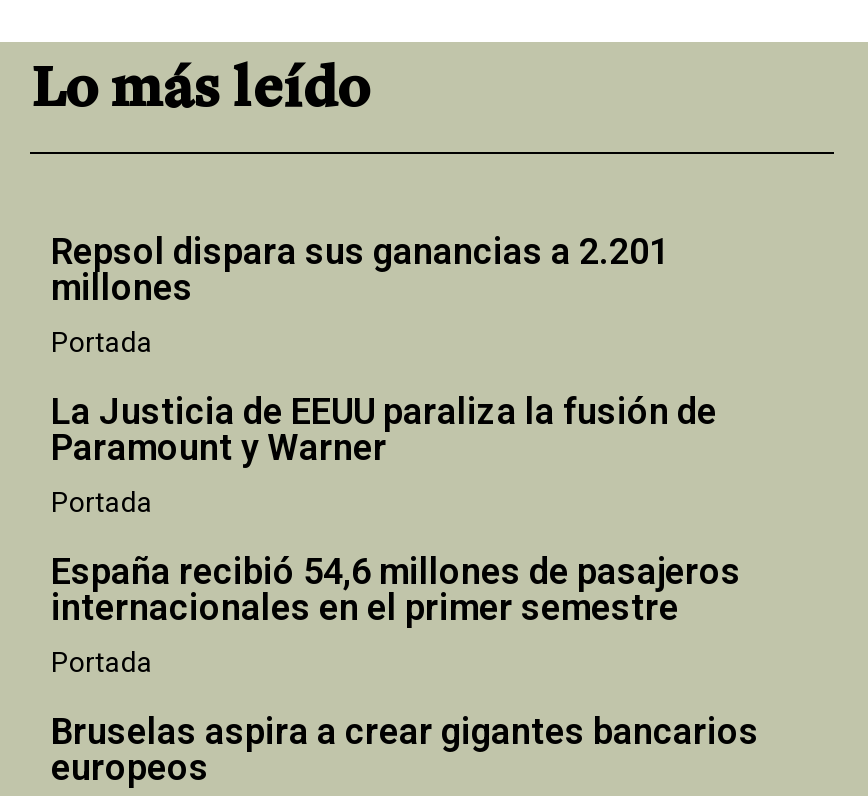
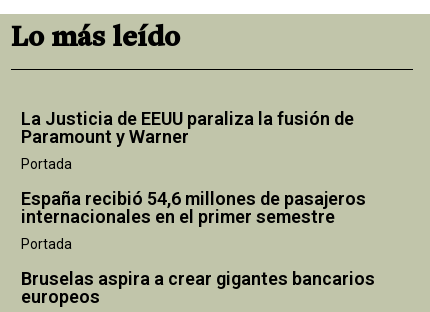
- Repsol dispara sus ganancias a 2.201
- millones
- Portada
